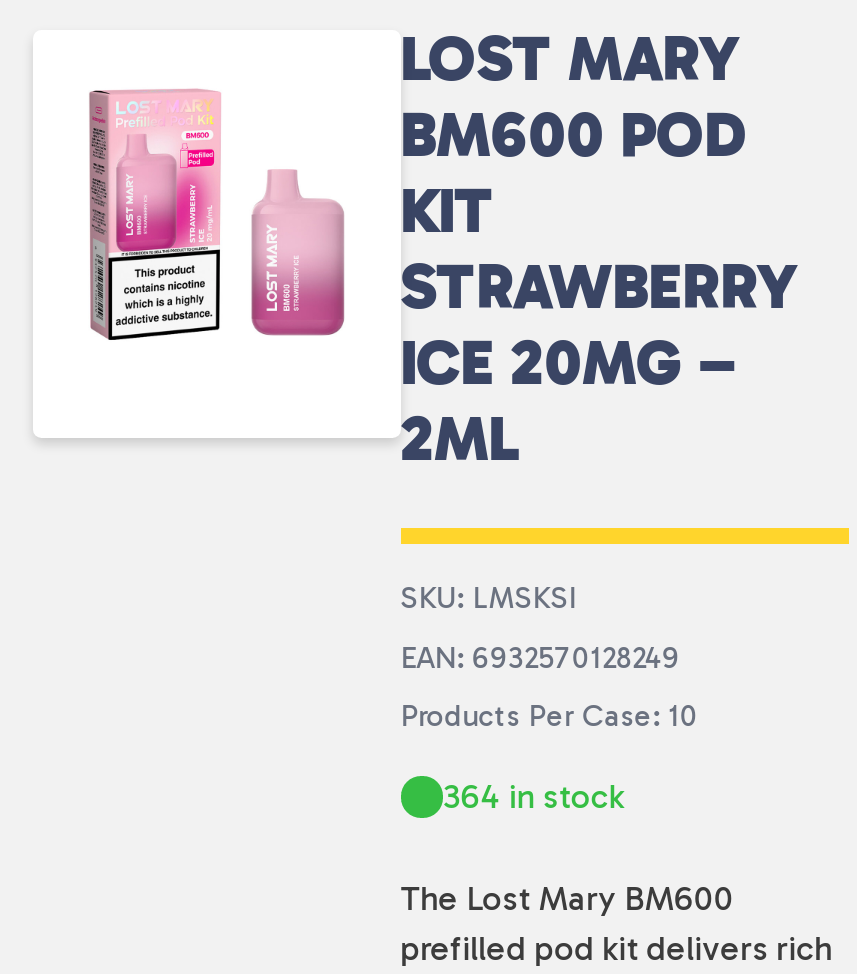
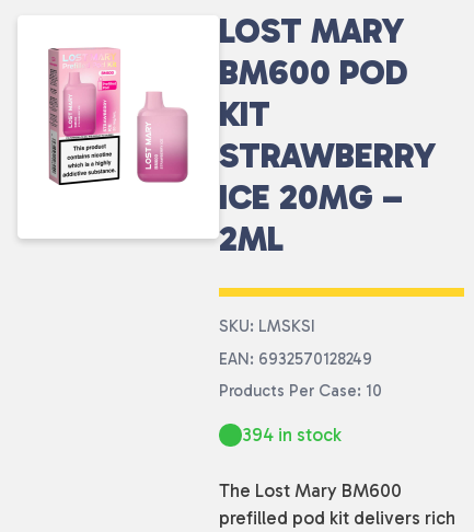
- 364 in stock
+ 394 in stock
